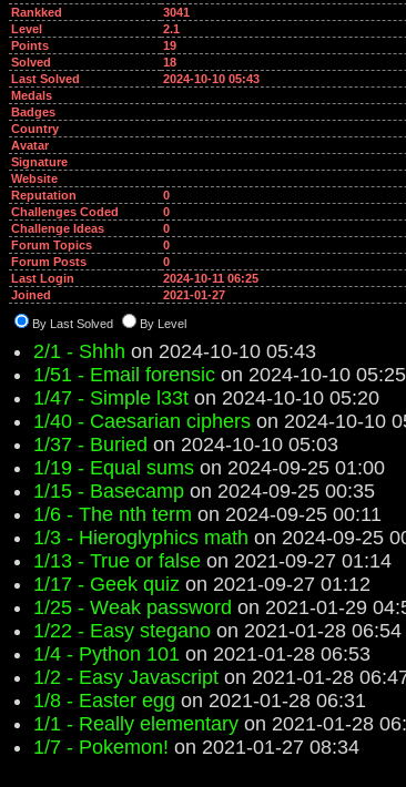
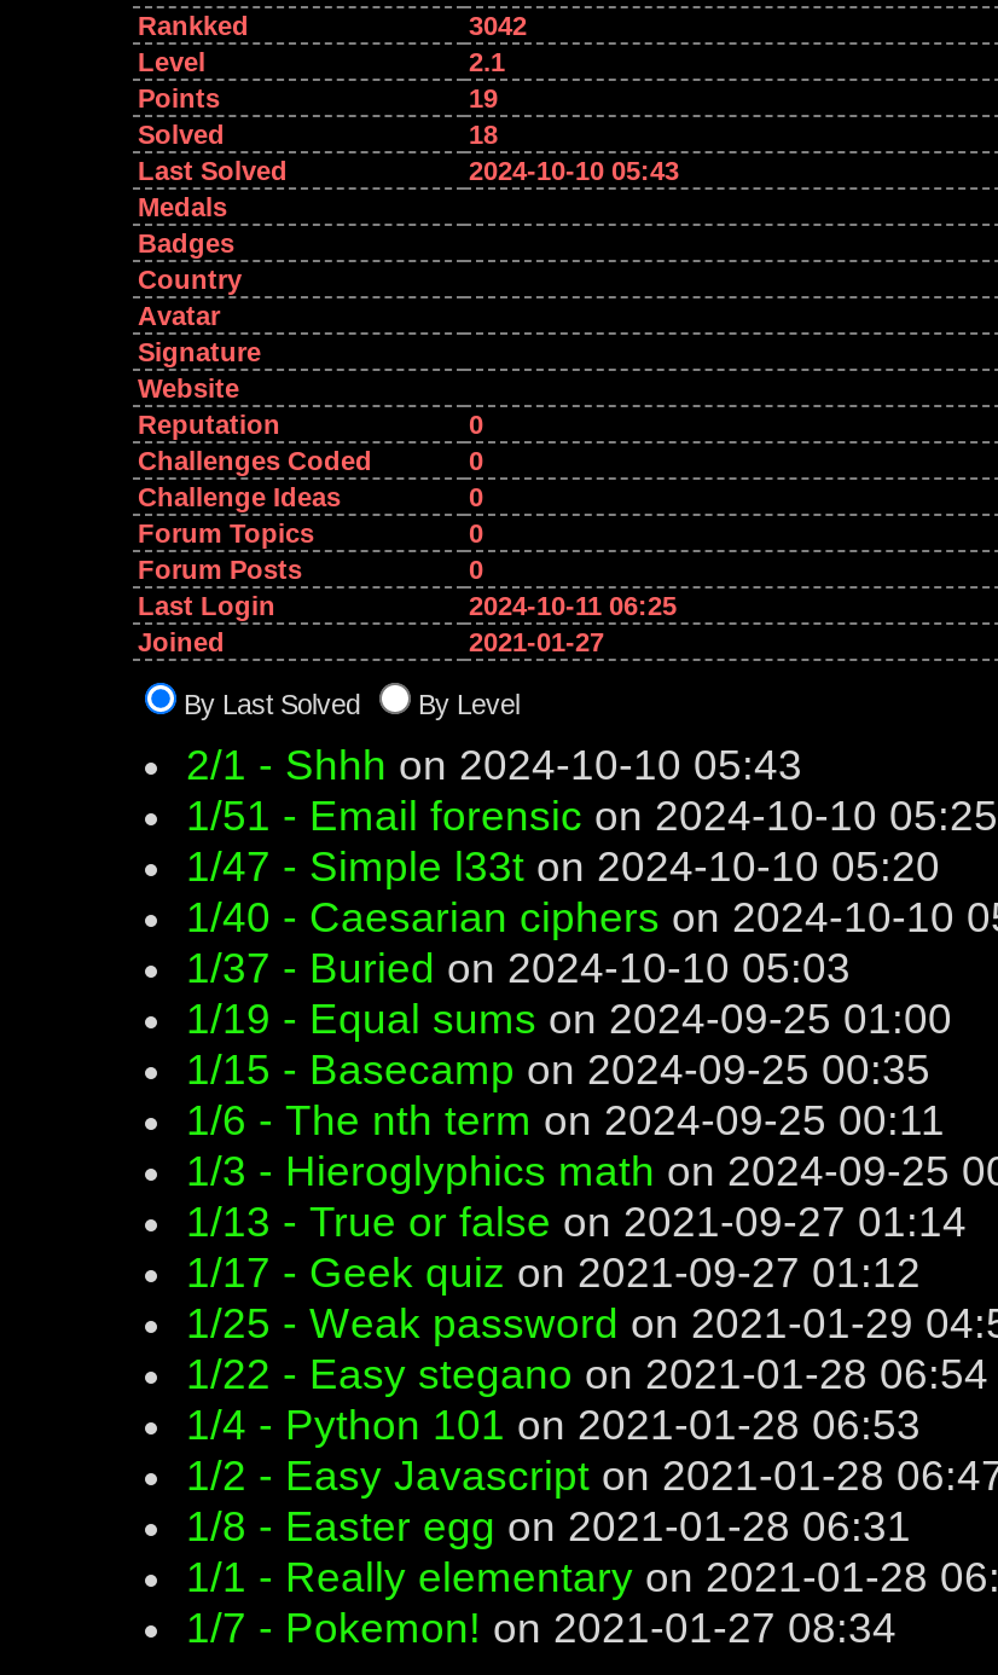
- 3041
+ 3042
